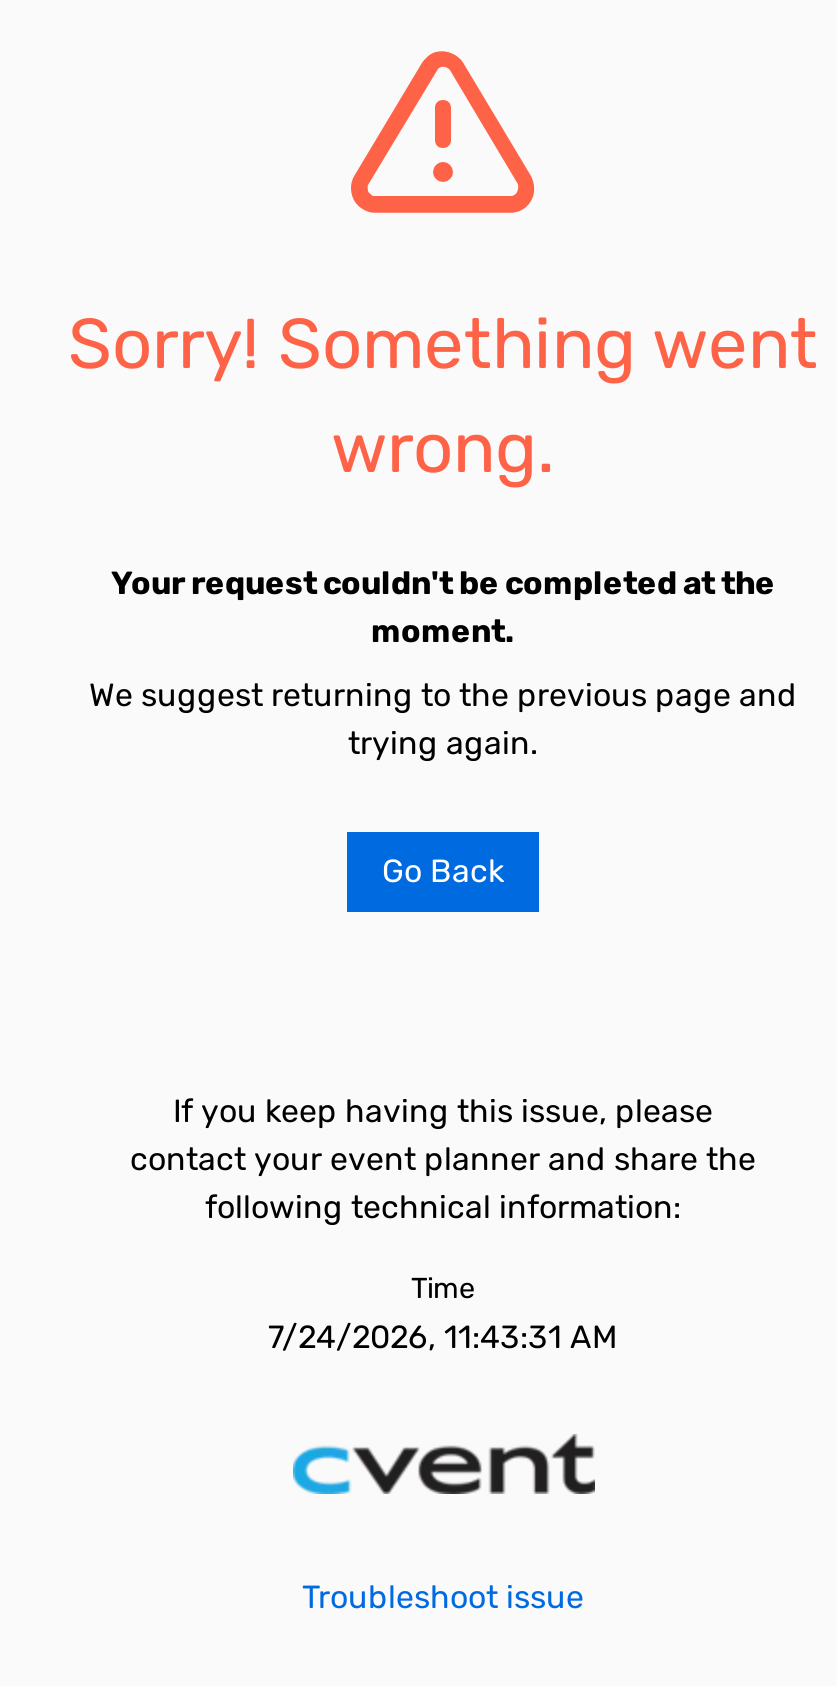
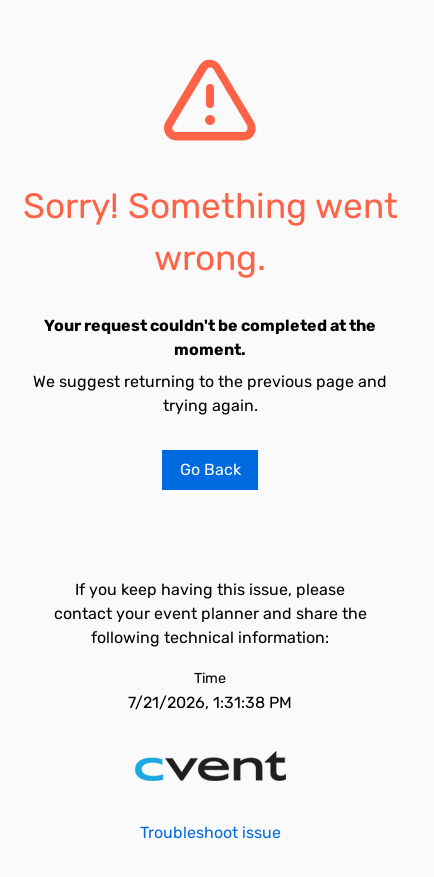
- 7/24/2026, 11:43:31 AM
+ 7/21/2026, 1:31:38 PM
